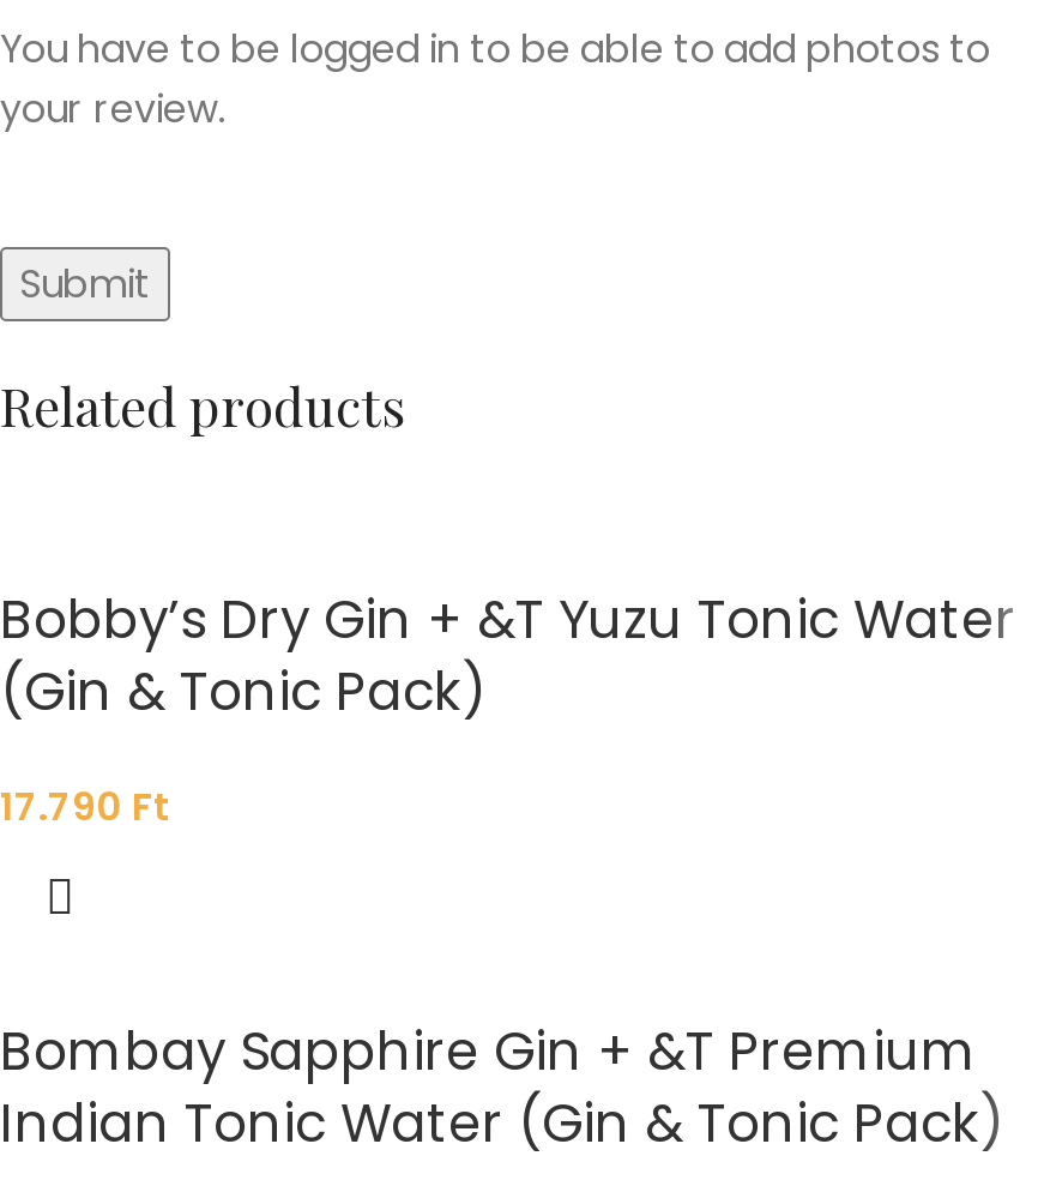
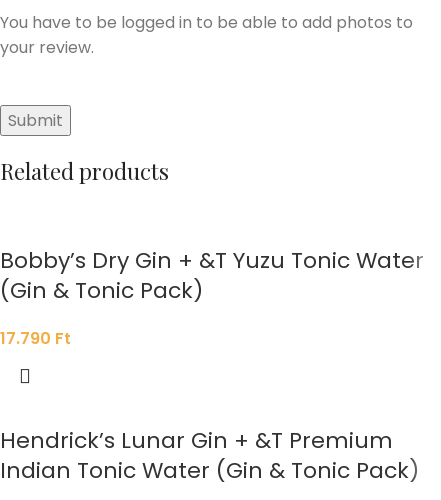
- Bombay Sapphire Gin + &T Premium
+ Hendrick’s Lunar Gin + &T Premium
